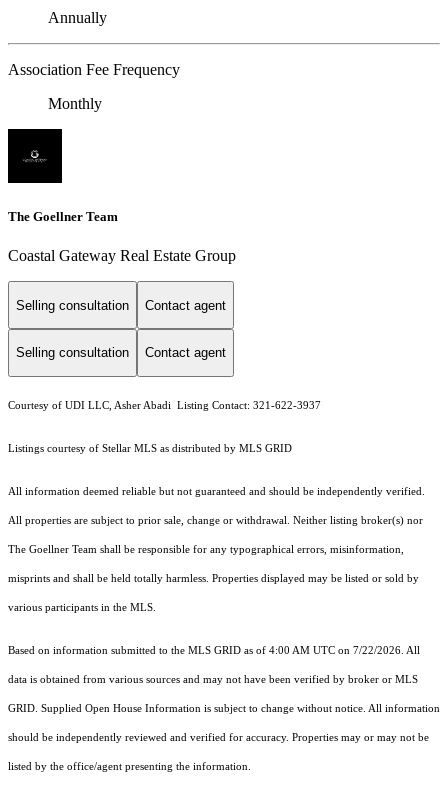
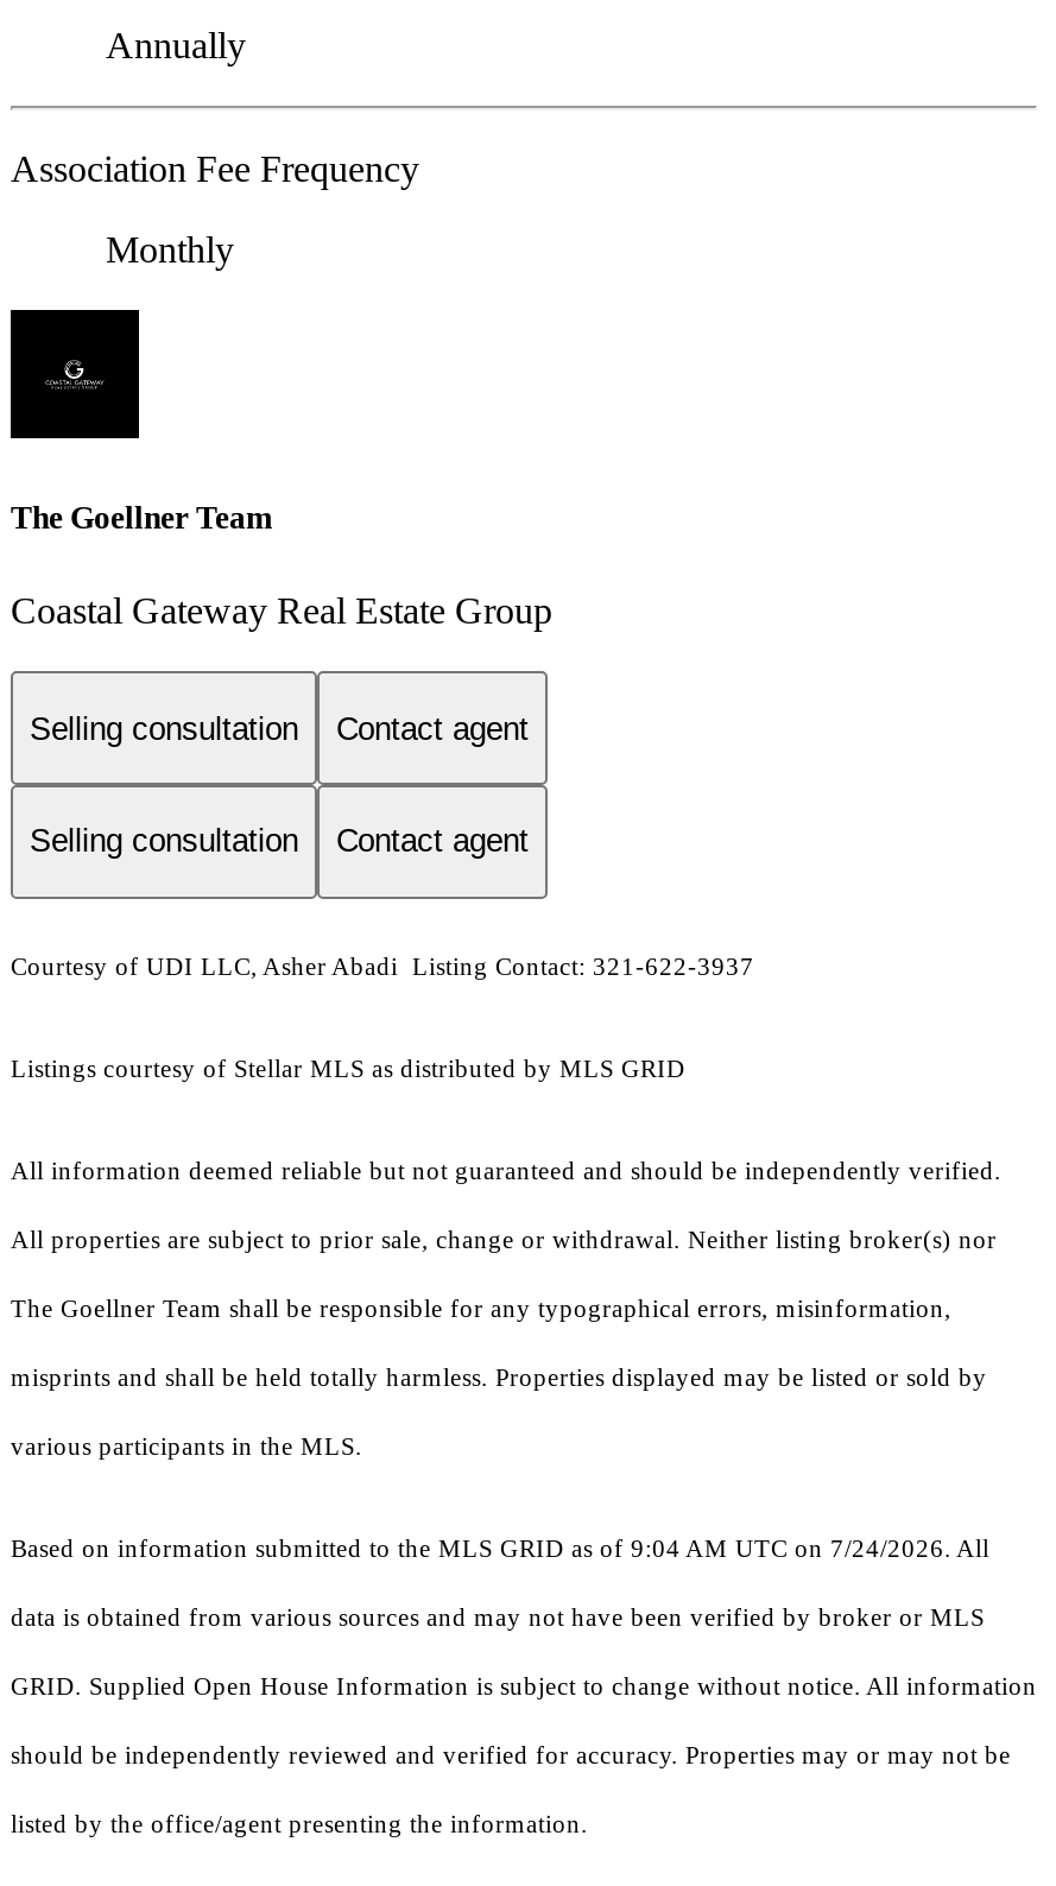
- Based on information submitted to the MLS GRID as of 4:00 AM UTC on 7/22/2026. All
+ Based on information submitted to the MLS GRID as of 9:04 AM UTC on 7/24/2026. All
